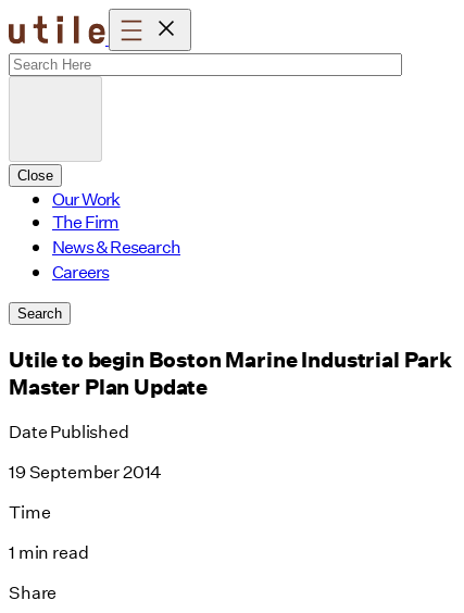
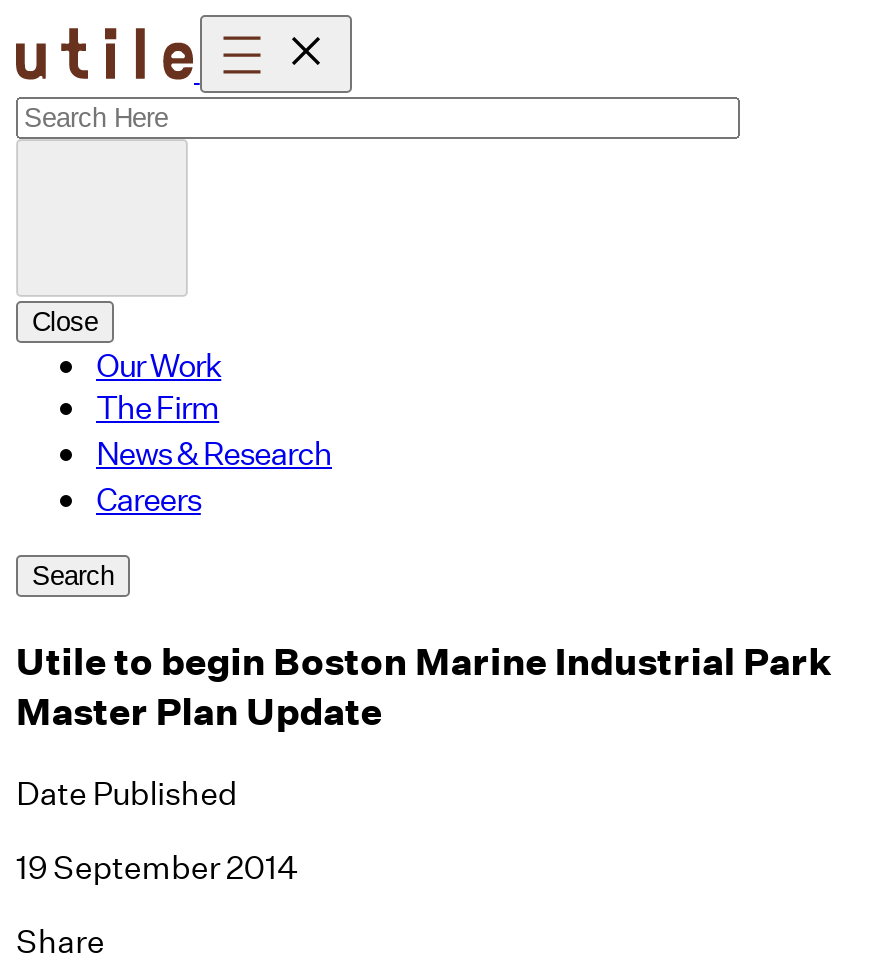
- Time
- 1 min read
